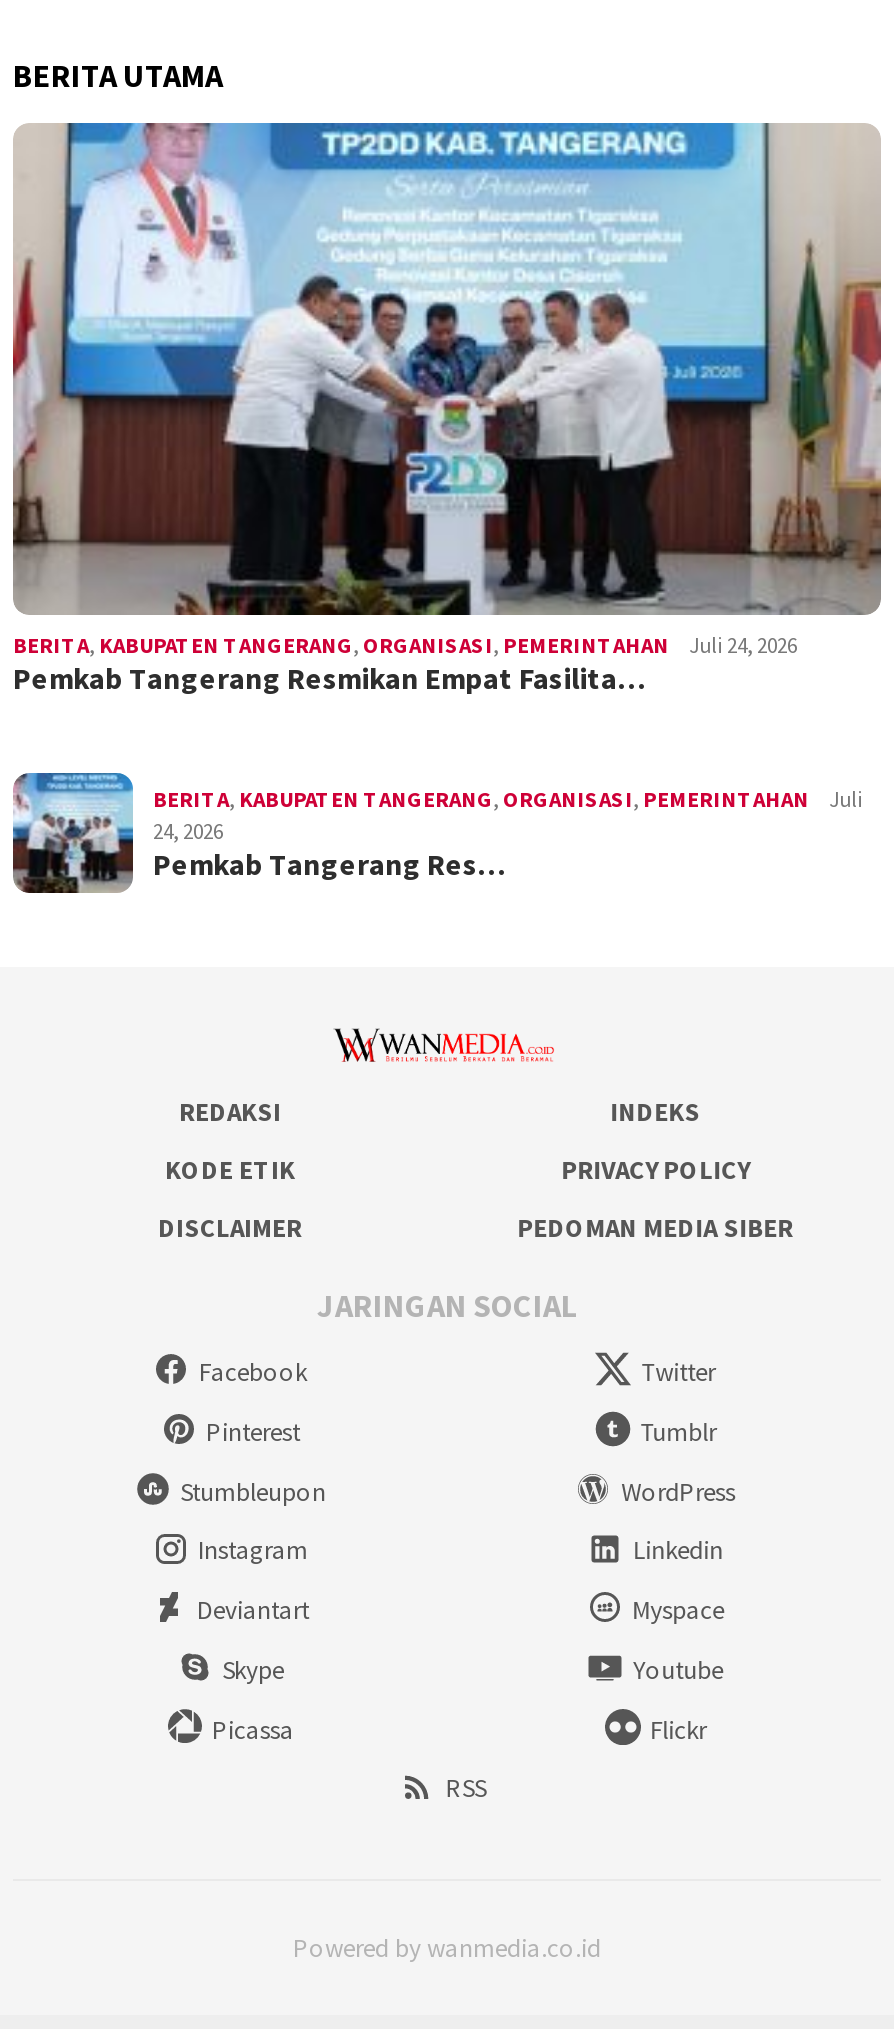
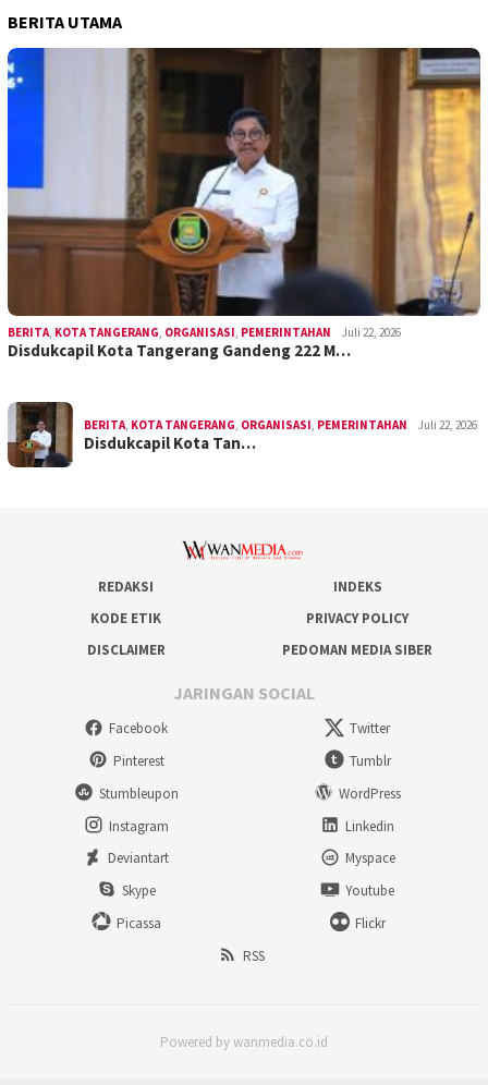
- [image]
- BERITA, KABUPATEN TANGERANG, ORGANISASI, PEMERINTAHAN
- Juli 24, 2026
- Pemkab Tangerang Resmikan Empat Fasilita…
+ [image]
+ BERITA, KOTA TANGERANG, ORGANISASI, PEMERINTAHAN
+ Juli 22, 2026
+ Disdukcapil Kota Tangerang Gandeng 222 M…

- [image]
- BERITA, KABUPATEN TANGERANG, ORGANISASI, PEMERINTAHAN
- Juli
- 24, 2026
- Pemkab Tangerang Res…
+ [image]
+ BERITA, KOTA TANGERANG, ORGANISASI, PEMERINTAHAN
+ Juli 22, 2026
+ Disdukcapil Kota Tan…
